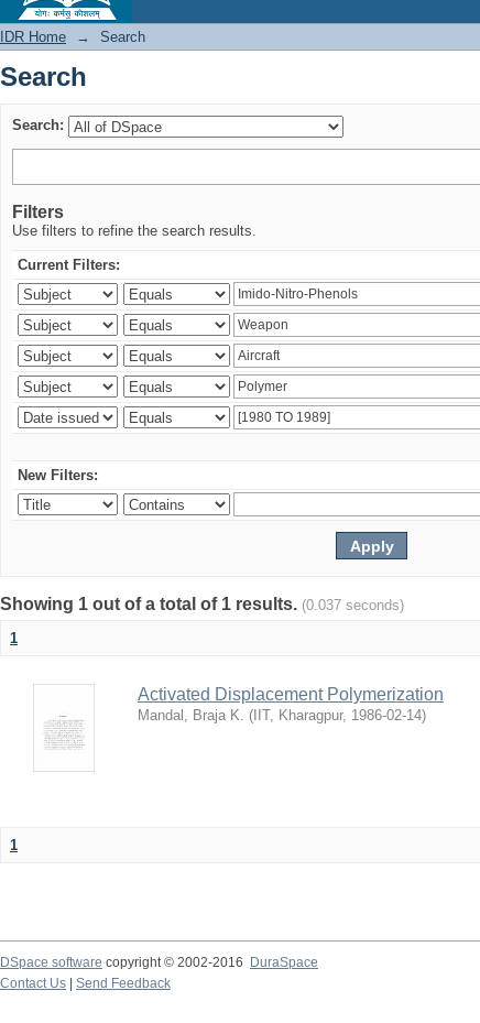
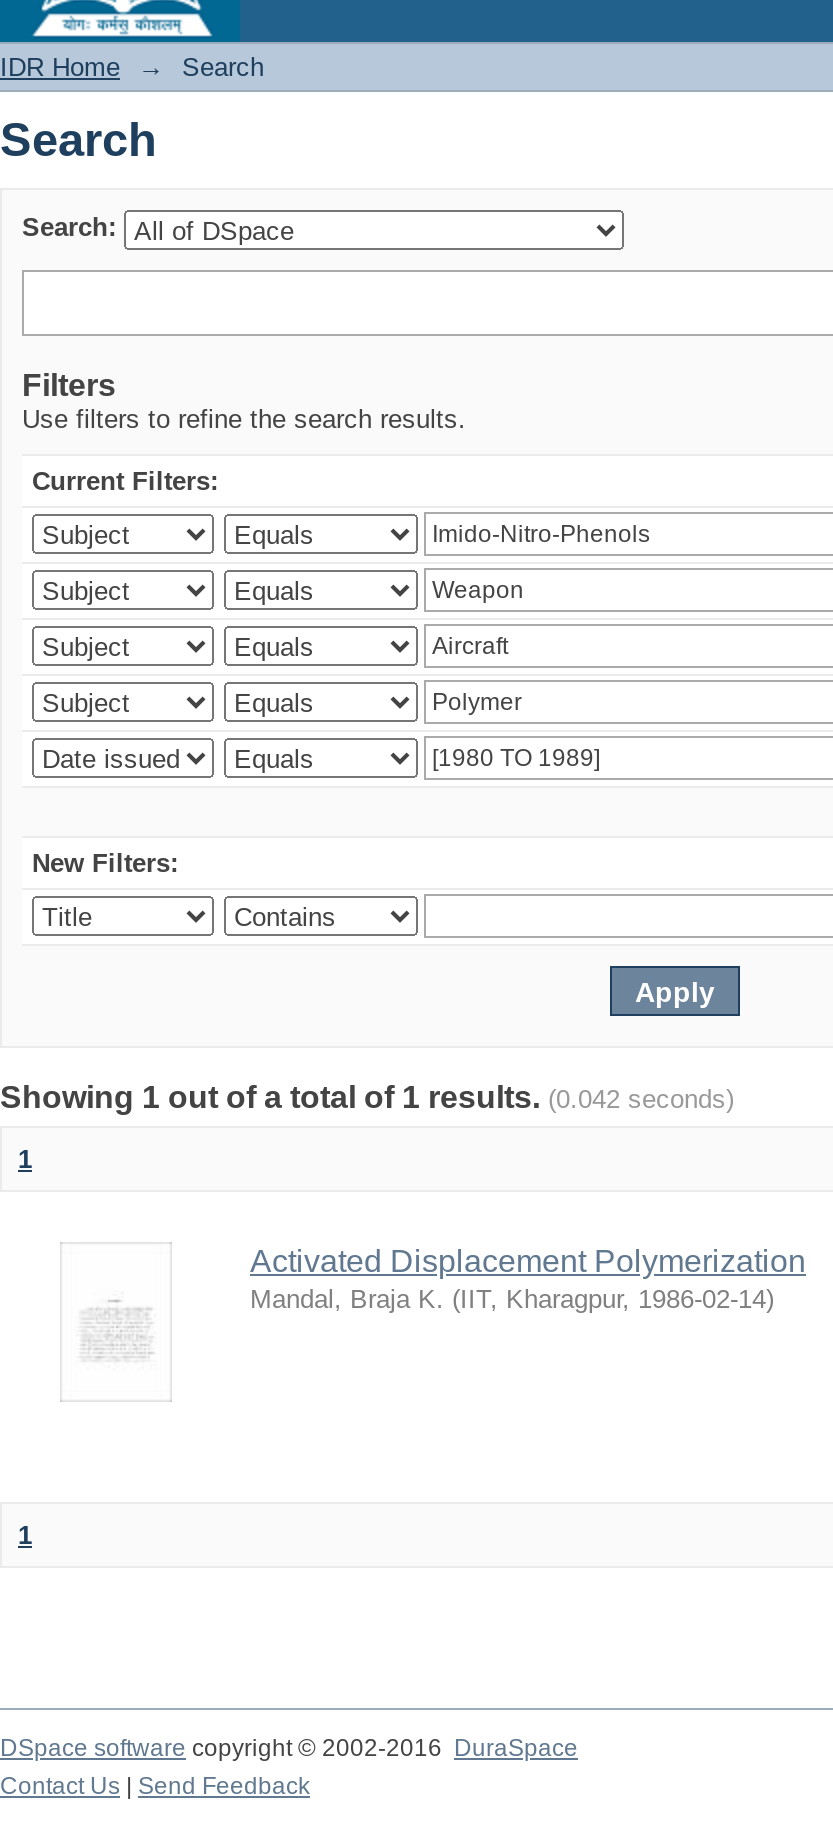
- Showing 1 out of a total of 1 results. (0.037 seconds)
+ Showing 1 out of a total of 1 results. (0.042 seconds)
